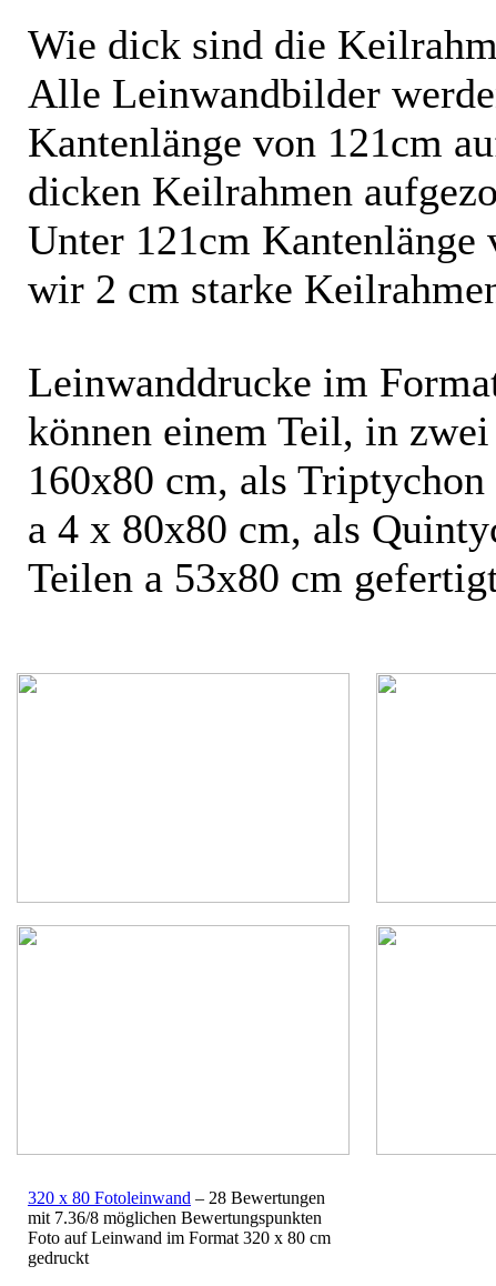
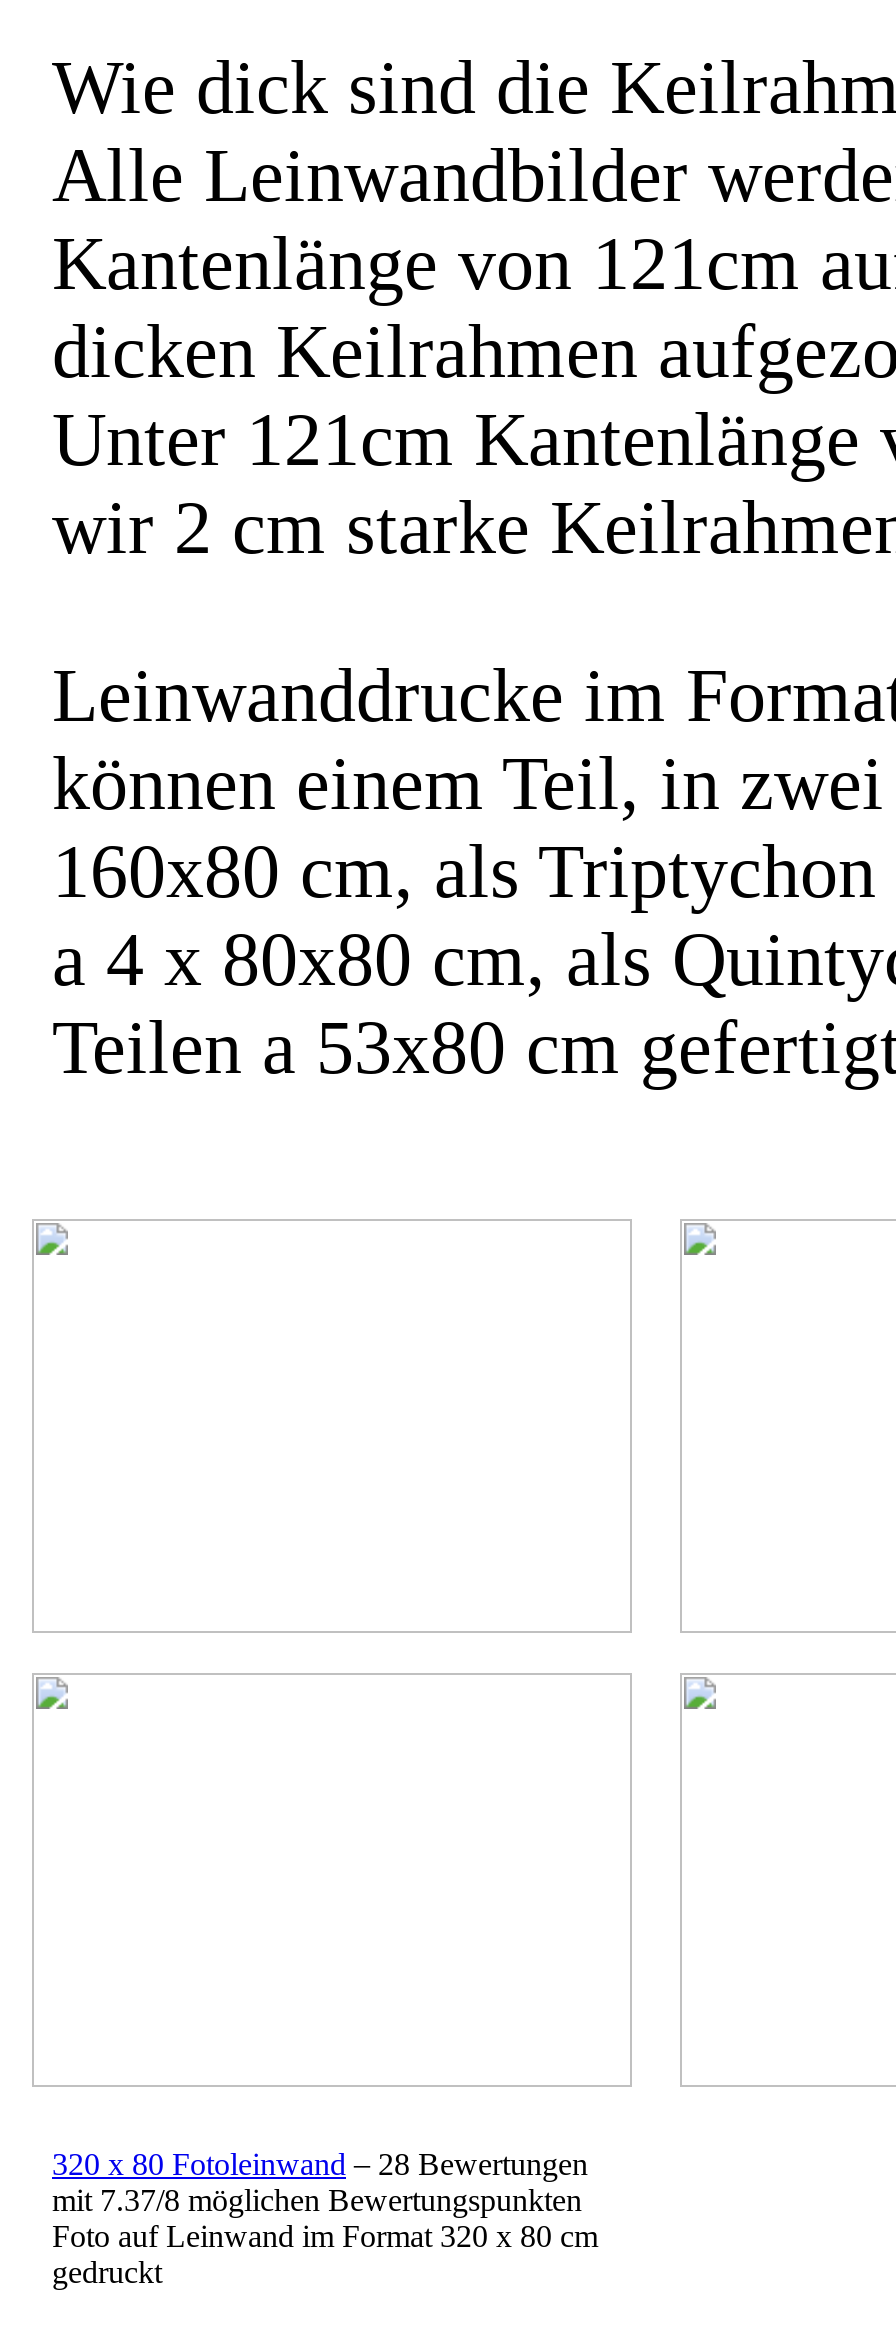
- mit 7.36/8 möglichen Bewertungspunkten
+ mit 7.37/8 möglichen Bewertungspunkten
